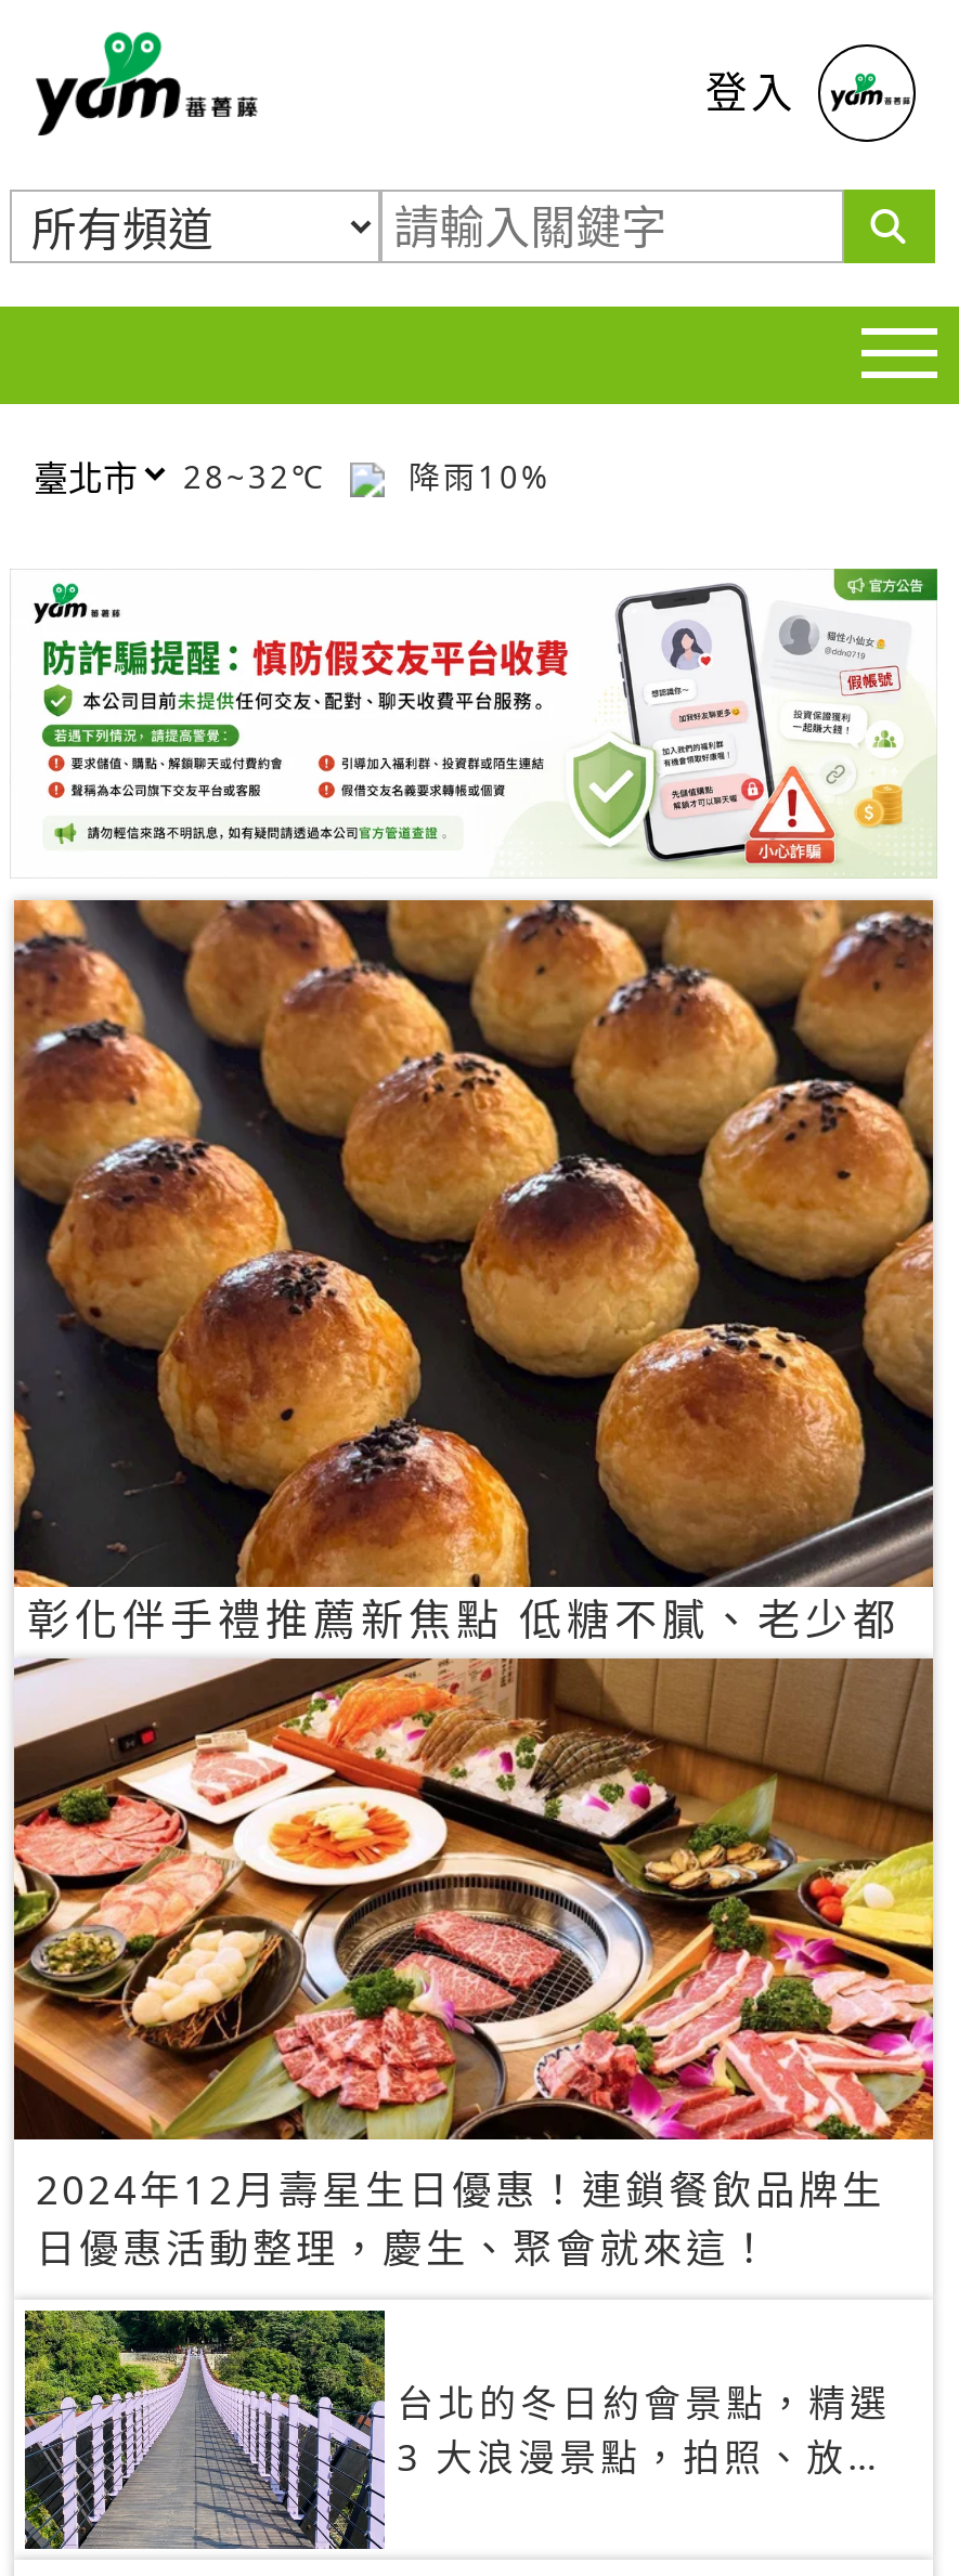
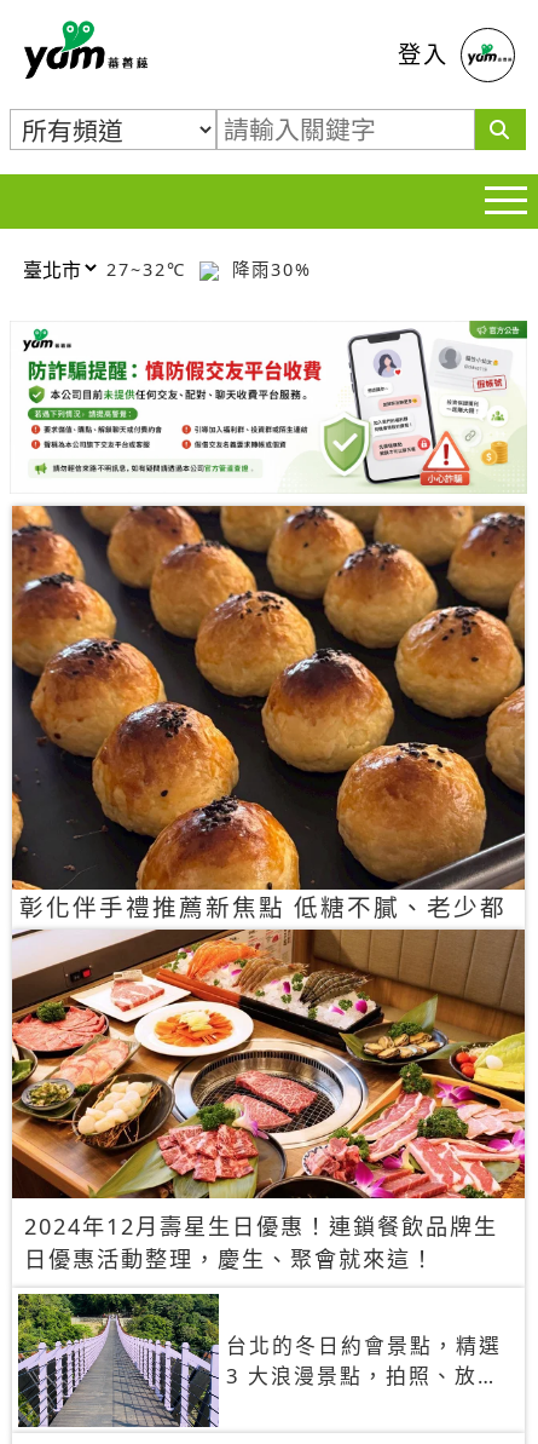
- 28~32℃
+ 27~32℃

- 降雨10%
+ 降雨30%
